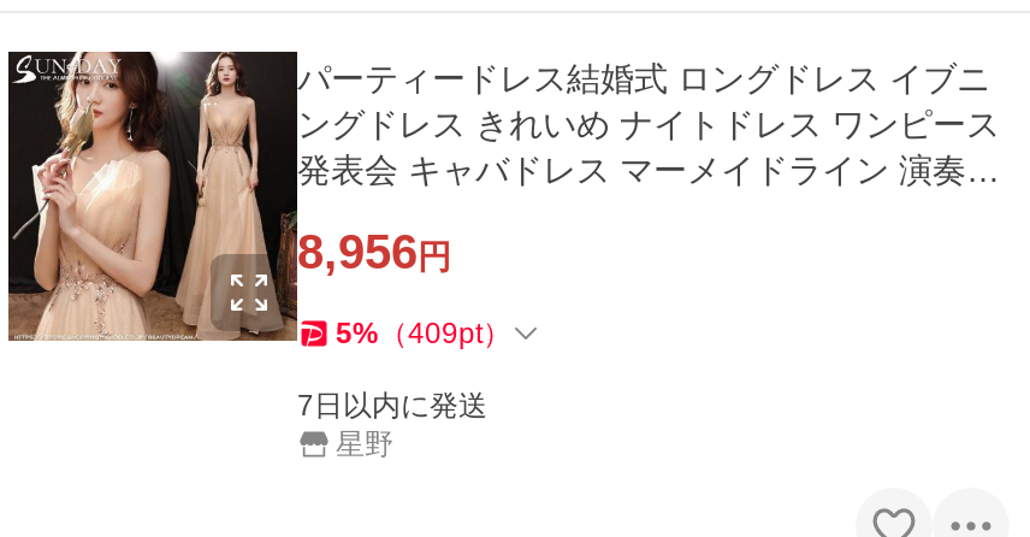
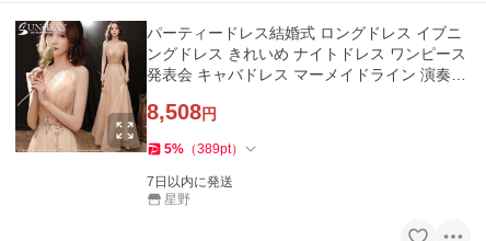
- 8,956円
+ 8,508円

- 5%（409pt）
+ 5%（389pt）
